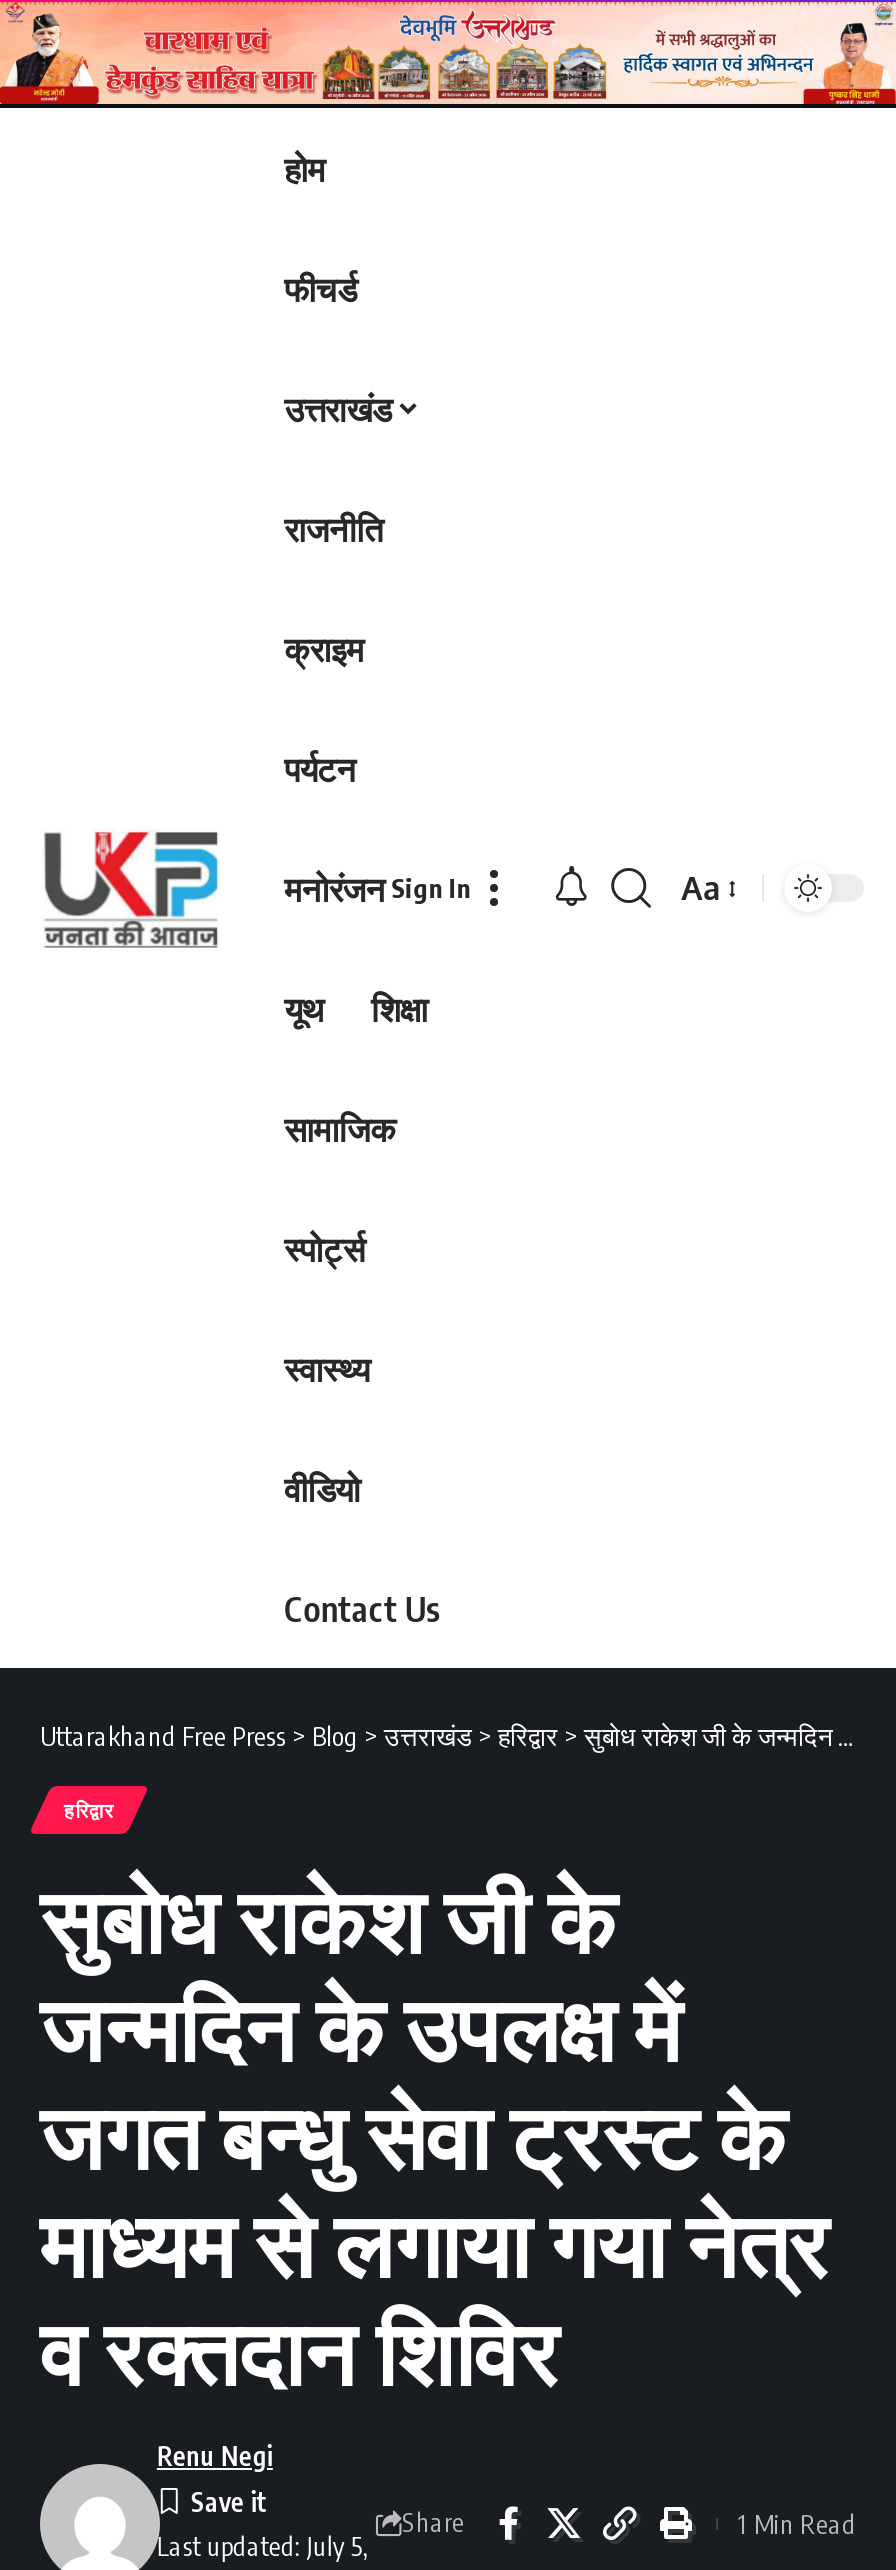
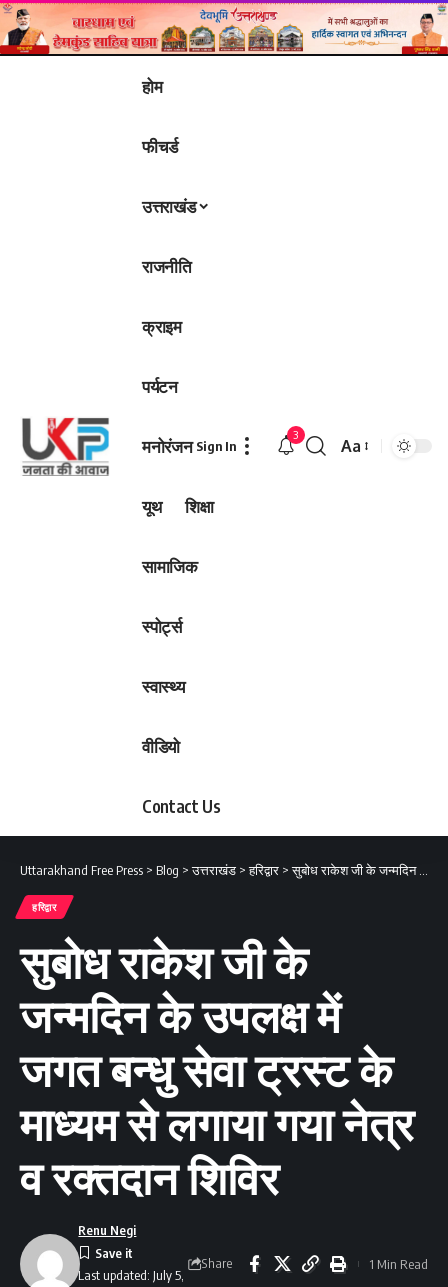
+ 3
